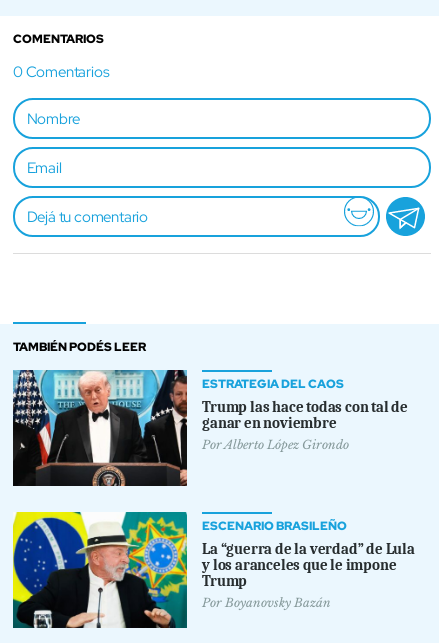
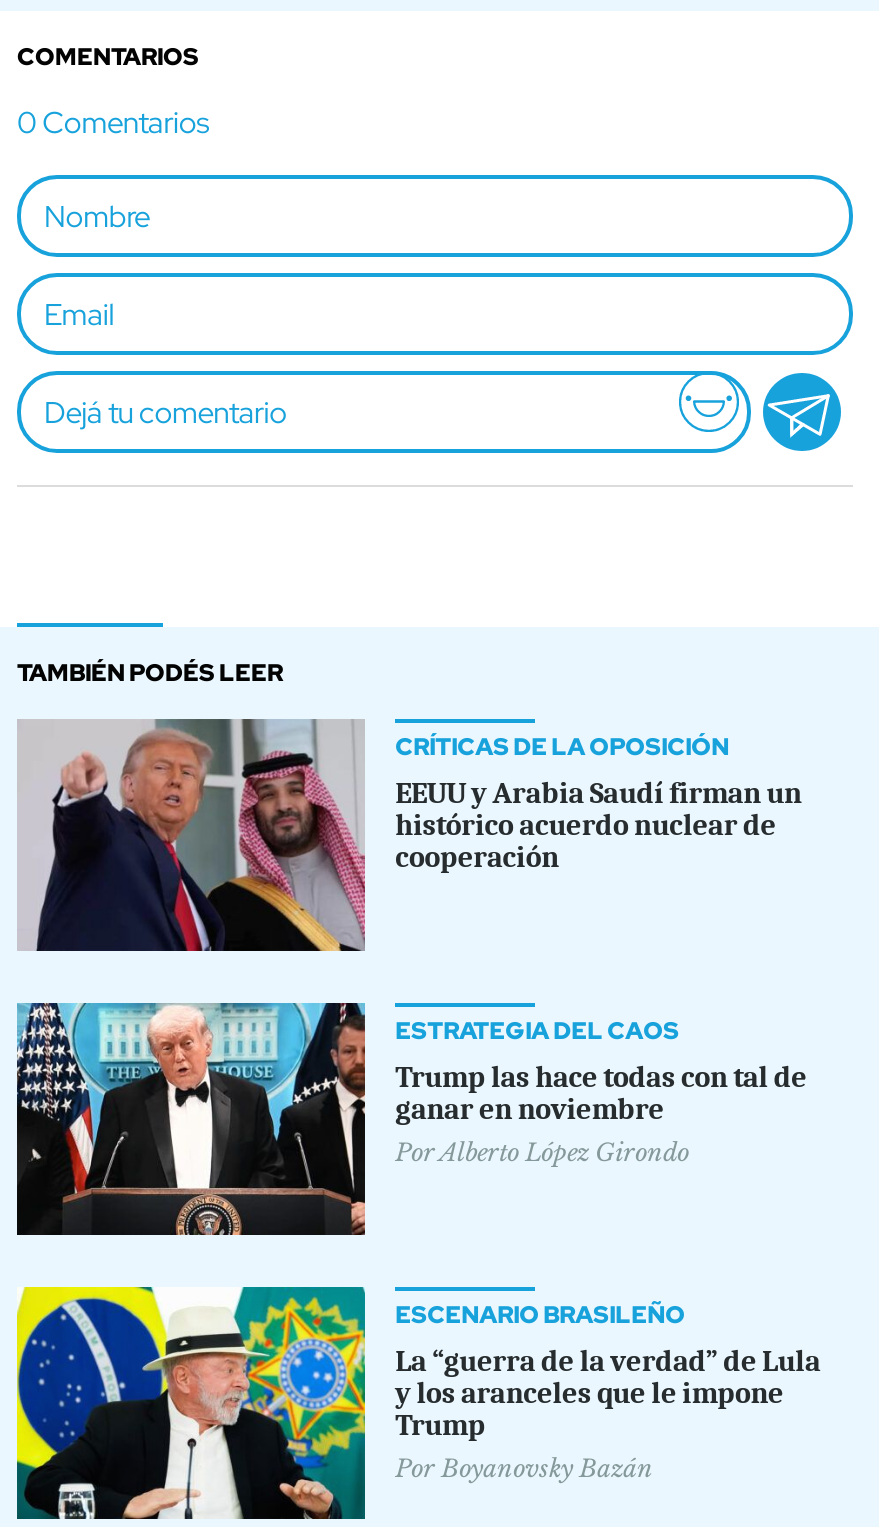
+ [image]
+ CRÍTICAS DE LA OPOSICIÓN
+ EEUU y Arabia Saudí firman un
+ histórico acuerdo nuclear de
+ cooperación
